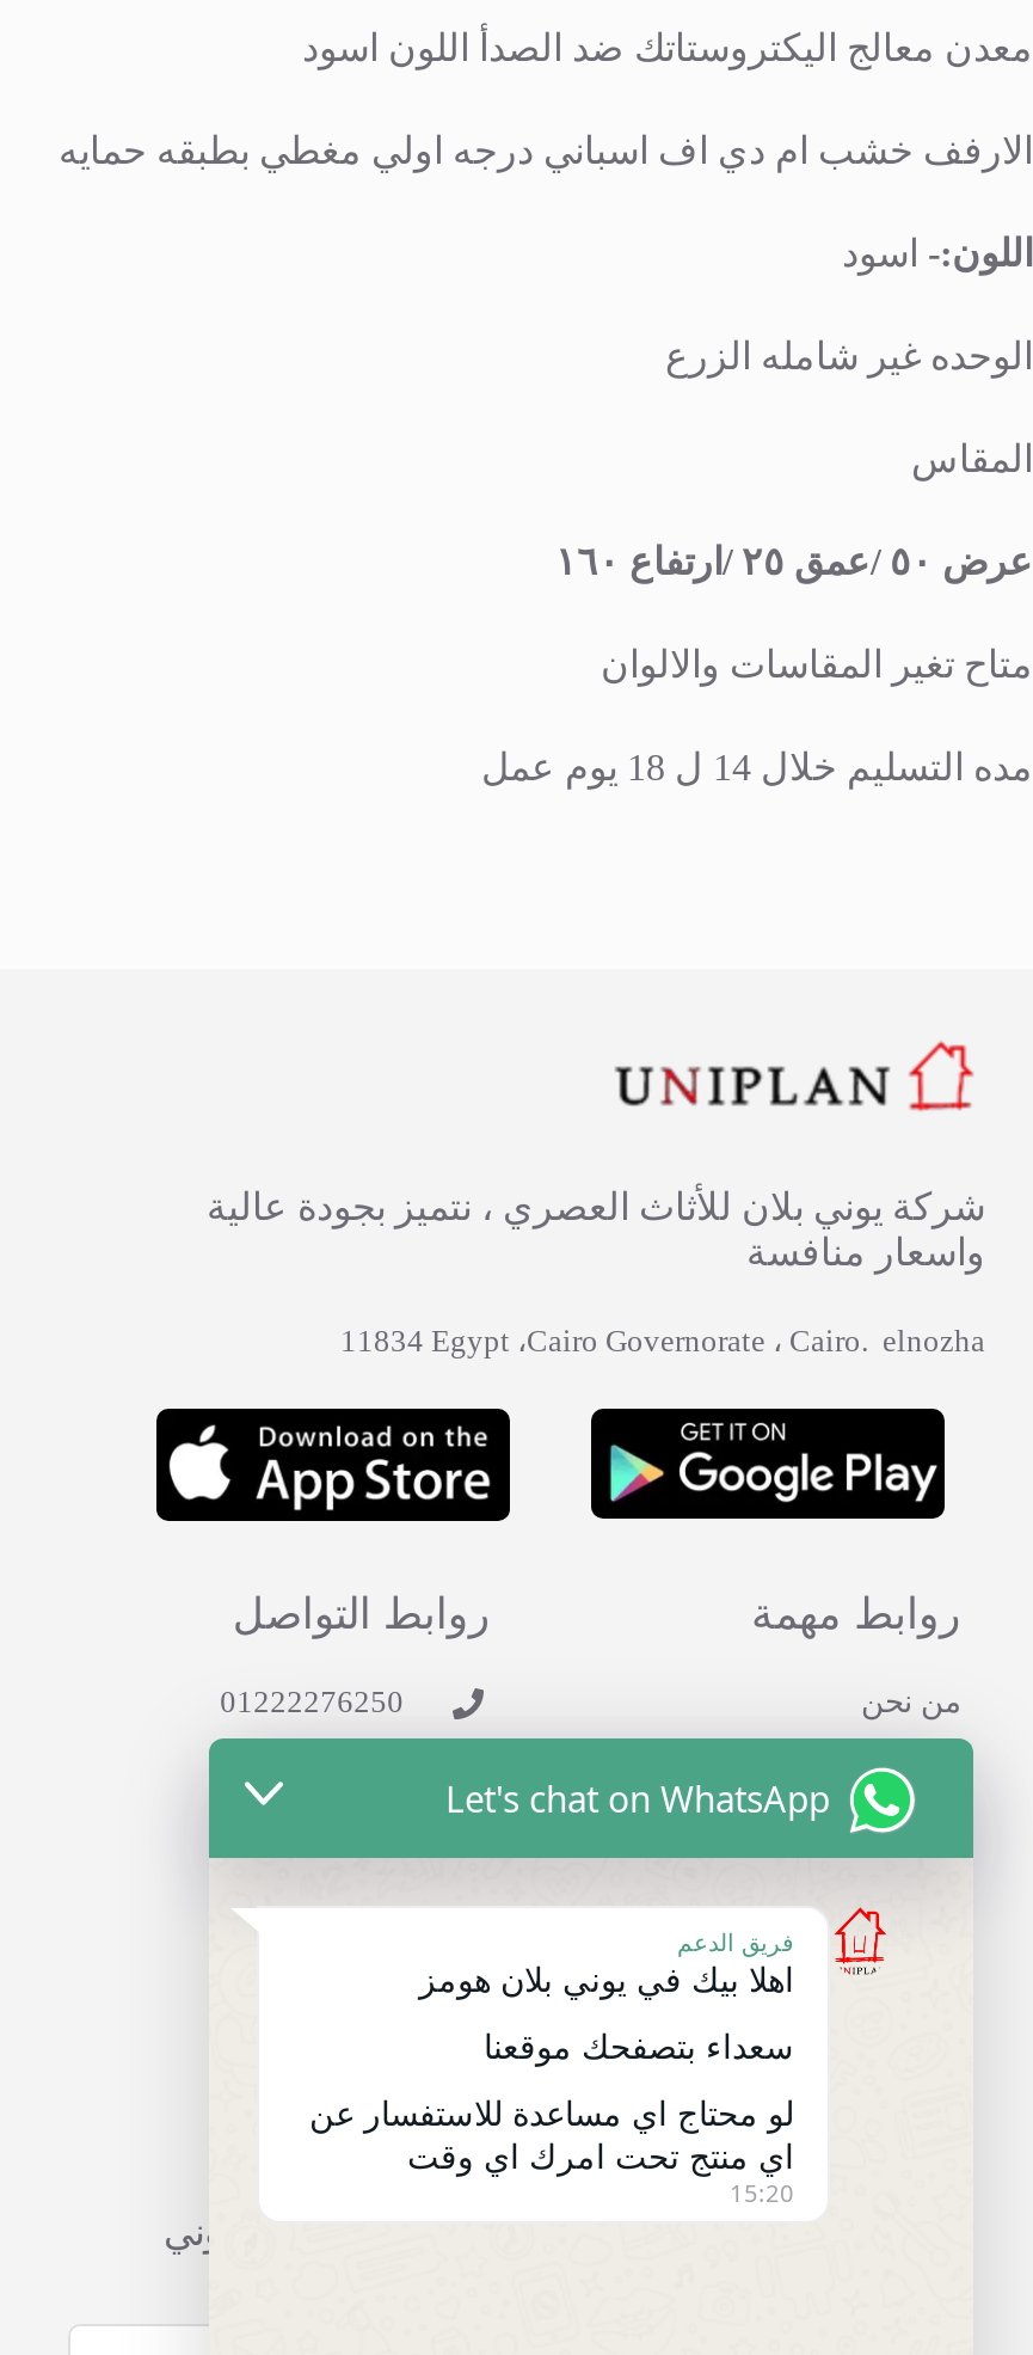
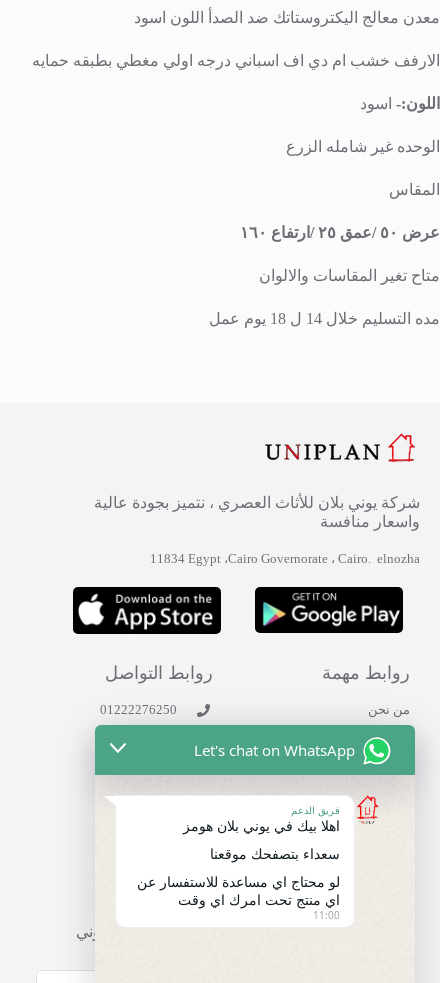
- 15:20
+ 11:00
